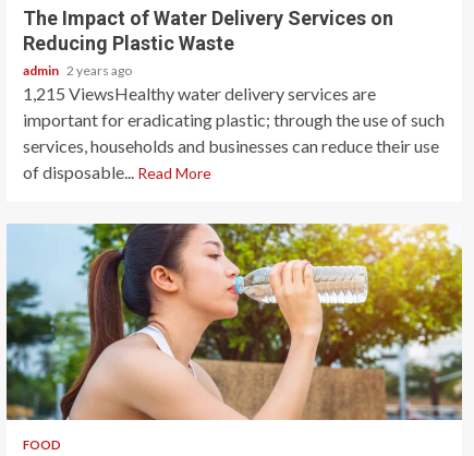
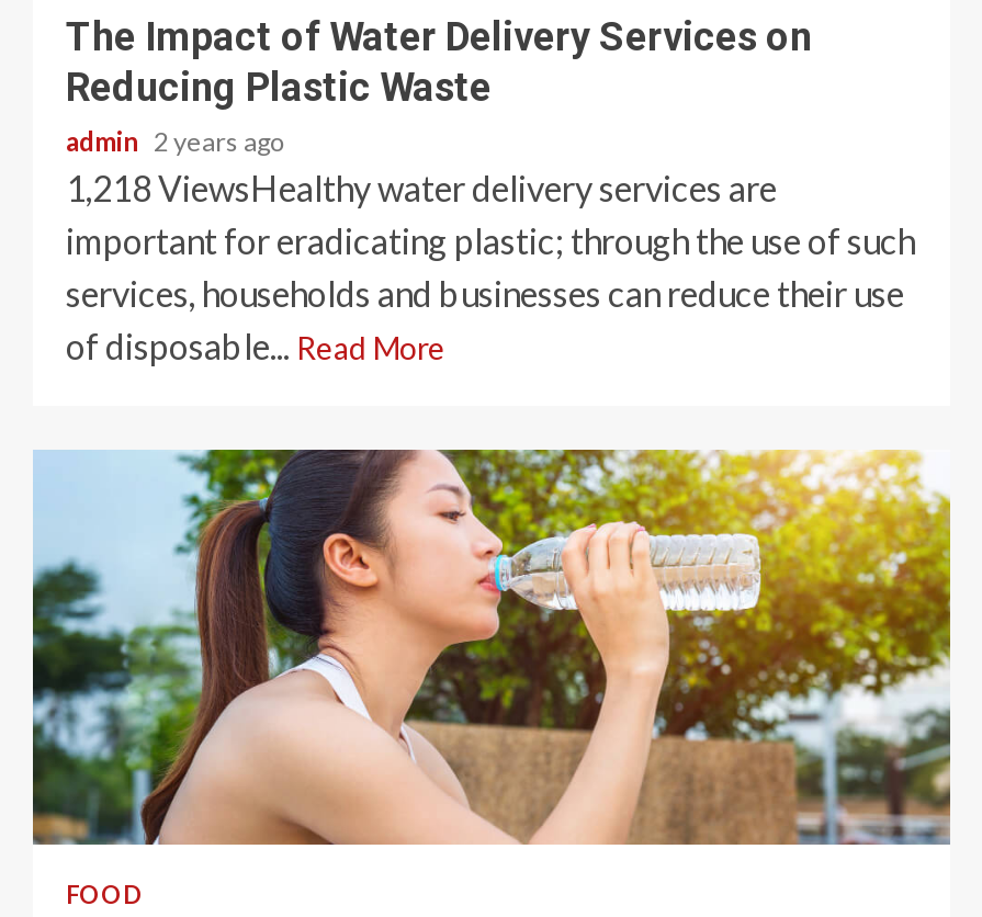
- 1,215 ViewsHealthy water delivery services are
+ 1,218 ViewsHealthy water delivery services are
